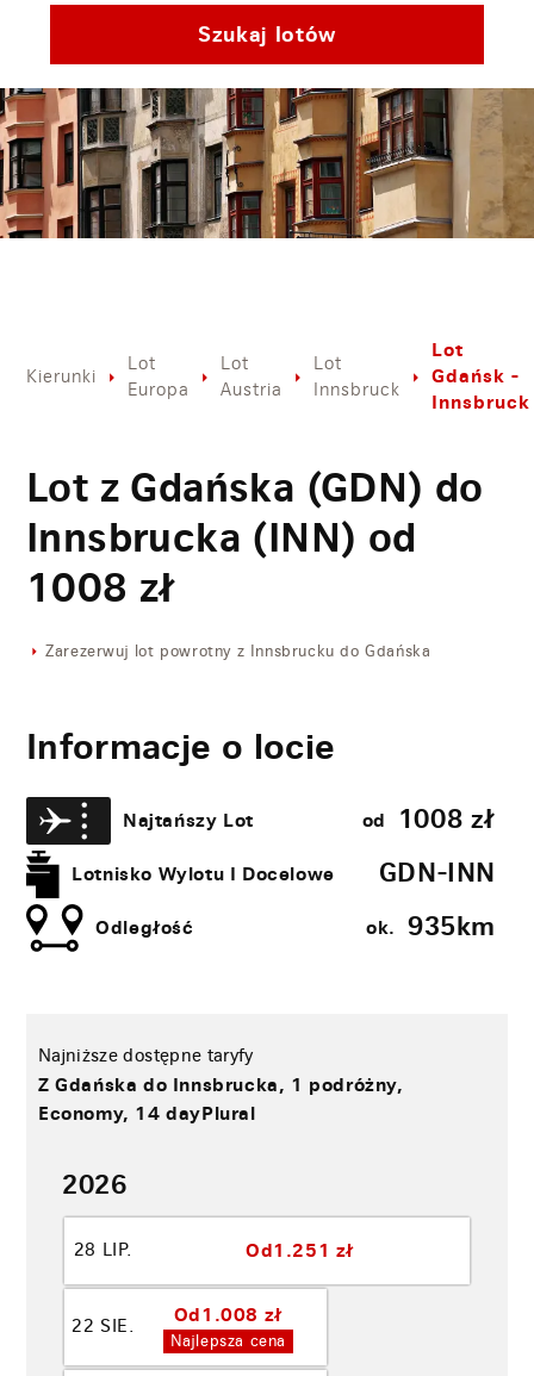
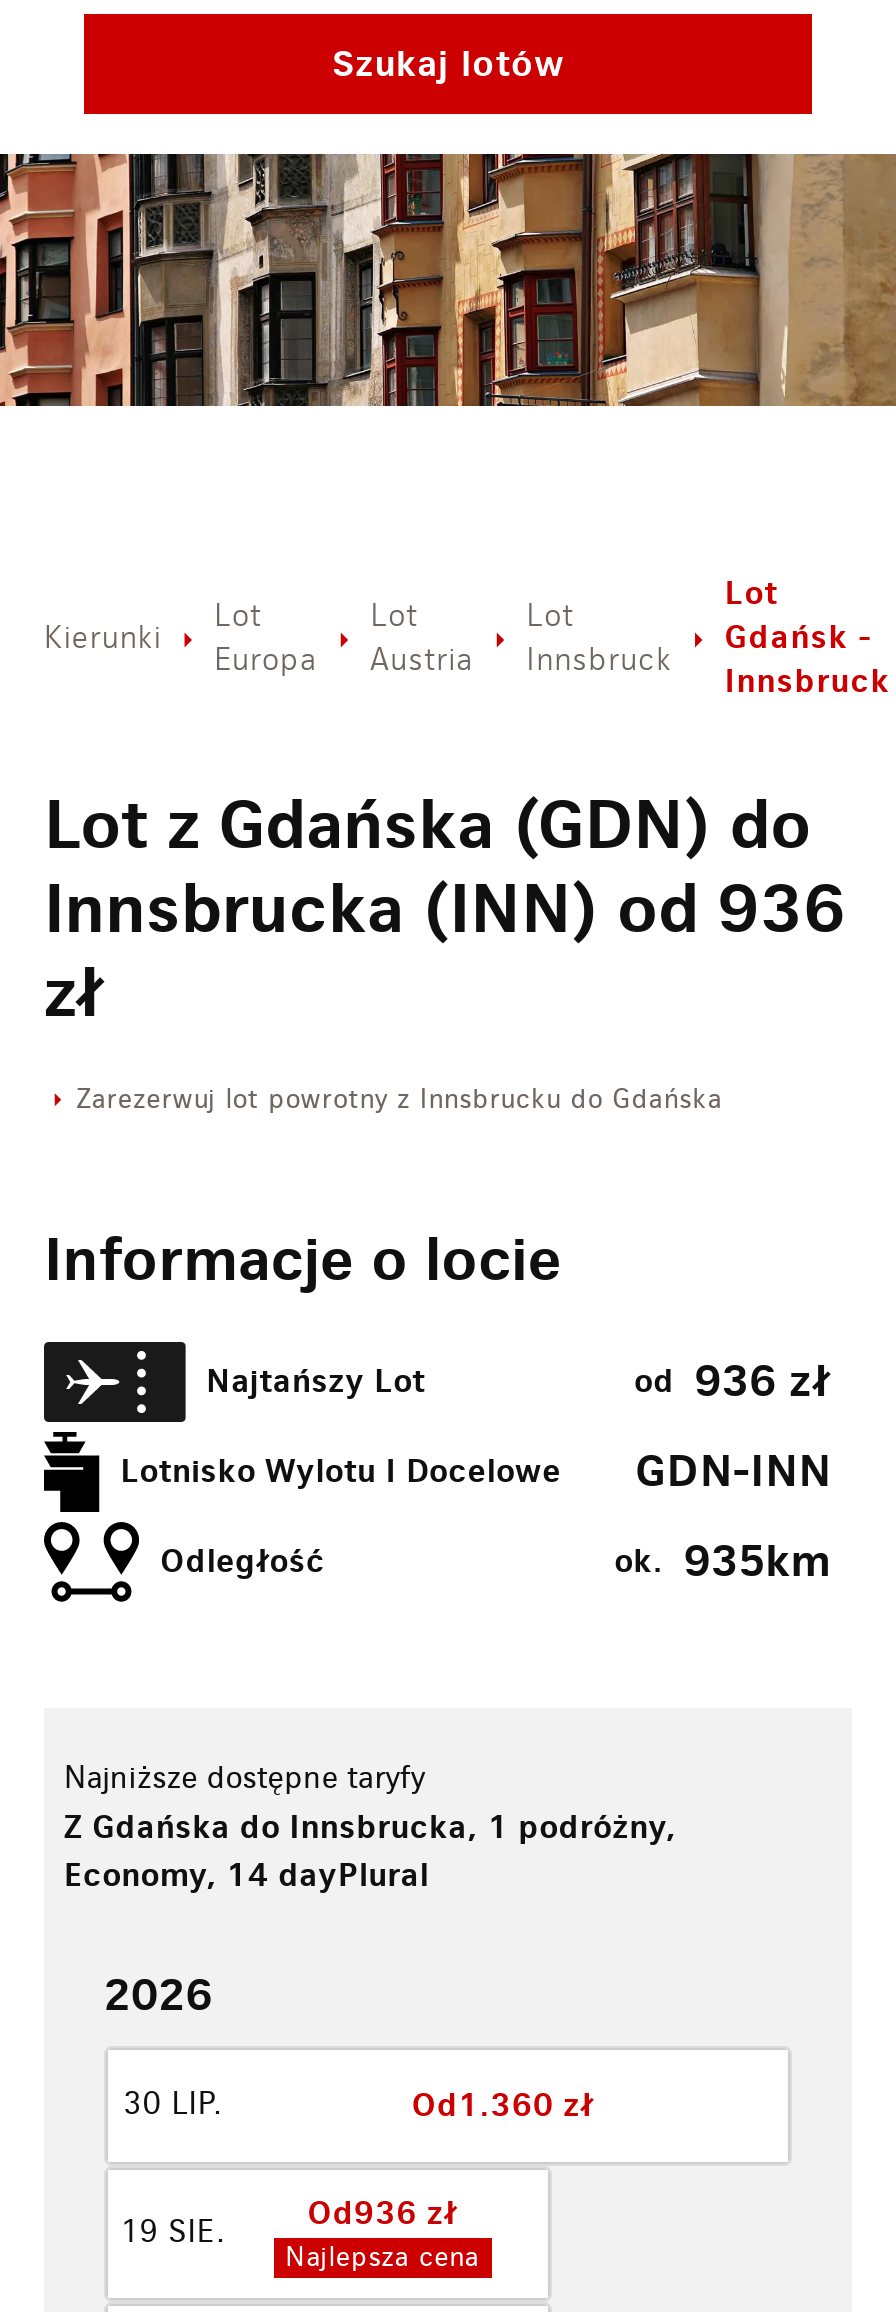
- Innsbrucka (INN) od
- 1008 zł
+ Innsbrucka (INN) od 936
+ zł

- od 1008 zł
+ od 936 zł

- 28 LIP.
+ 30 LIP.

- Od 1.251 zł
+ Od 1.360 zł

- Od1.008 zł
+ Od936 zł

- 22 SIE.
+ 19 SIE.
